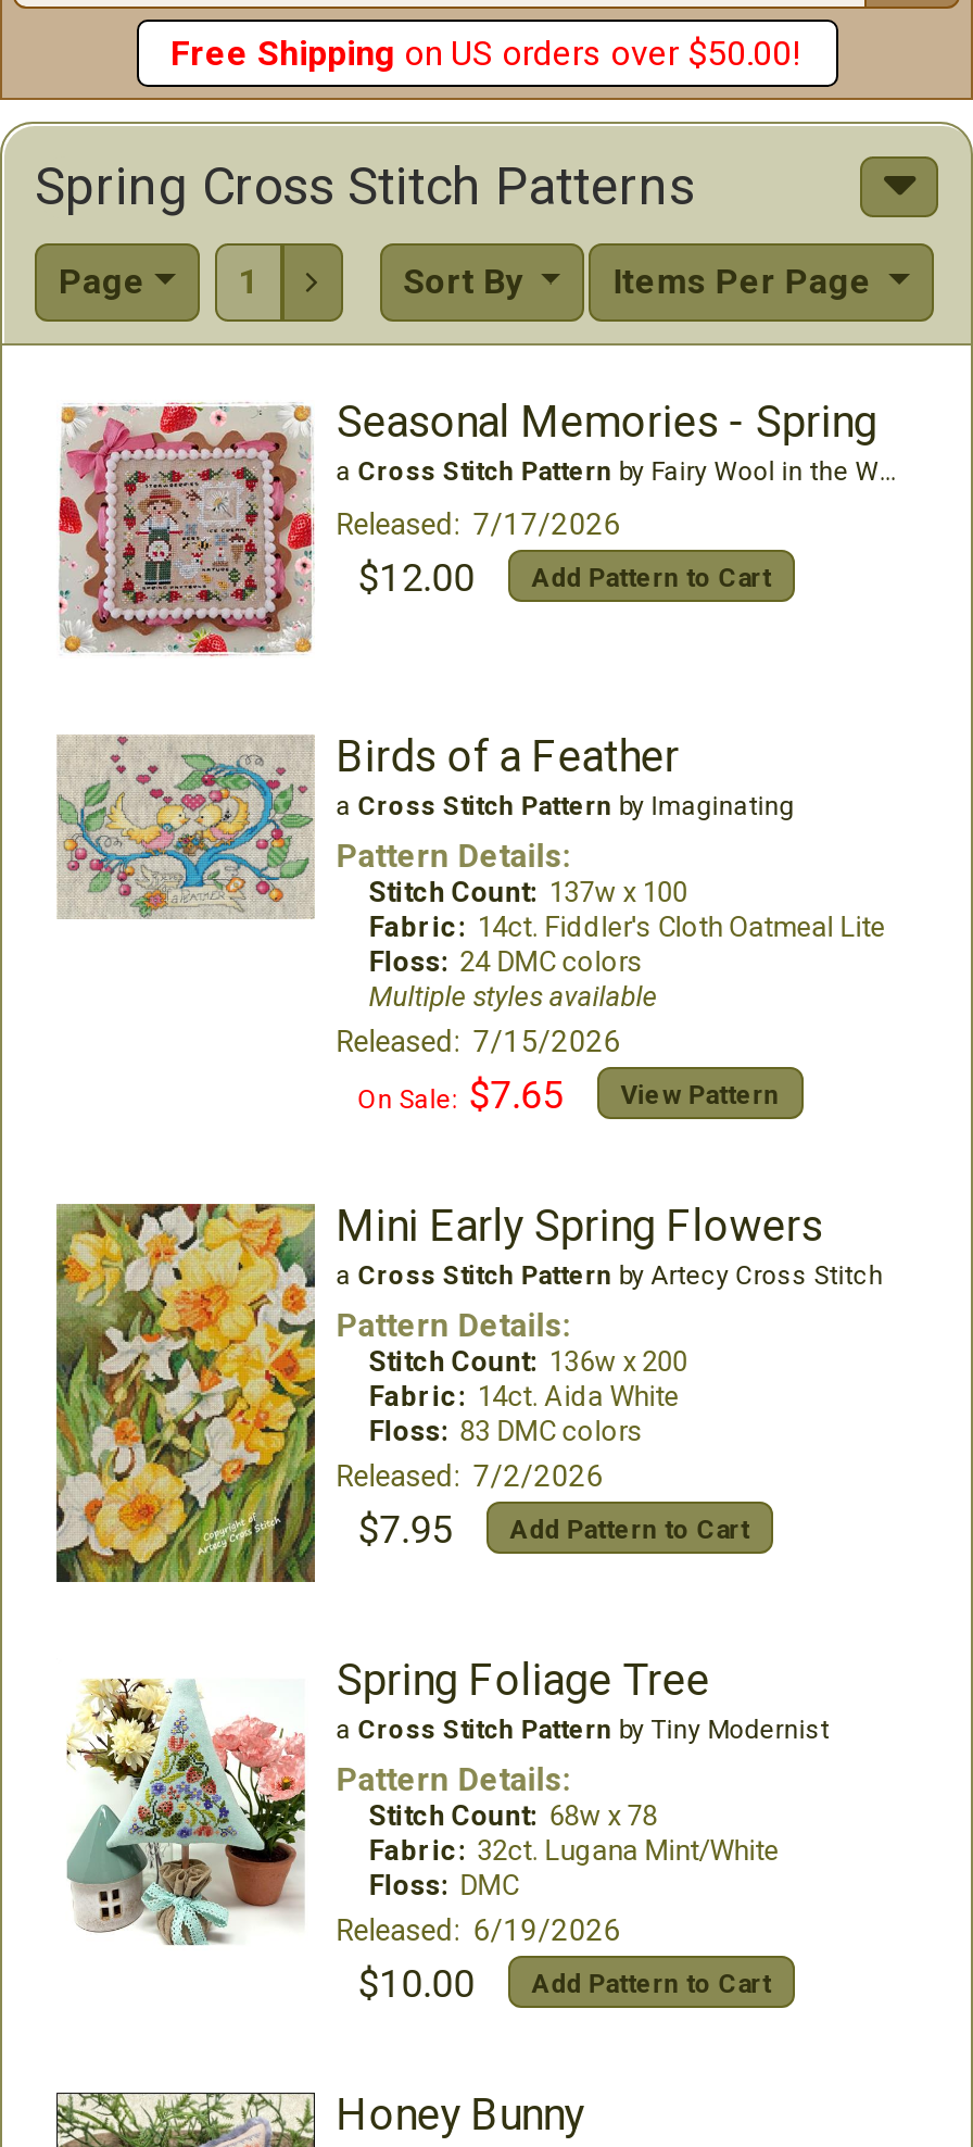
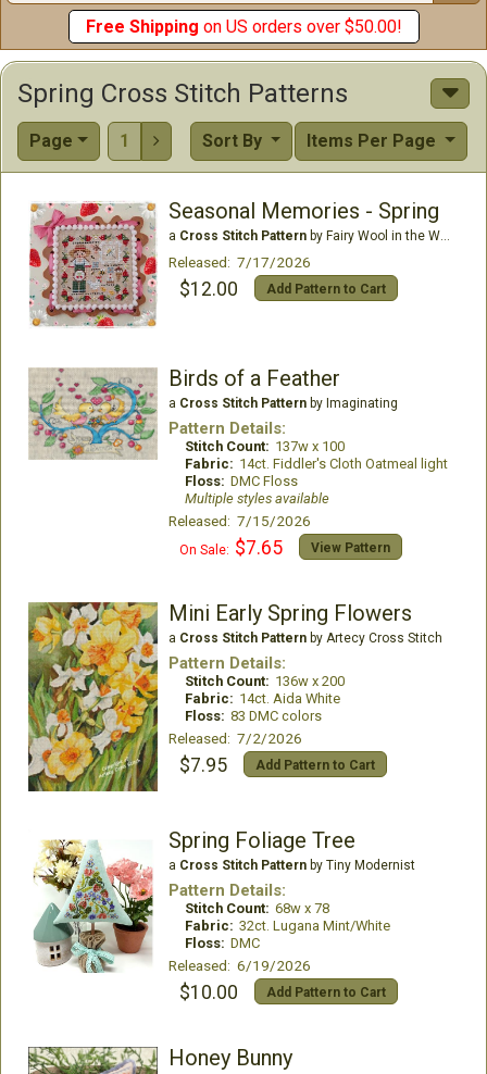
- Fabric: 14ct. Fiddler's Cloth Oatmeal Lite
- Floss: 24 DMC colors
+ Fabric: 14ct. Fiddler's Cloth Oatmeal light
+ Floss: DMC Floss
